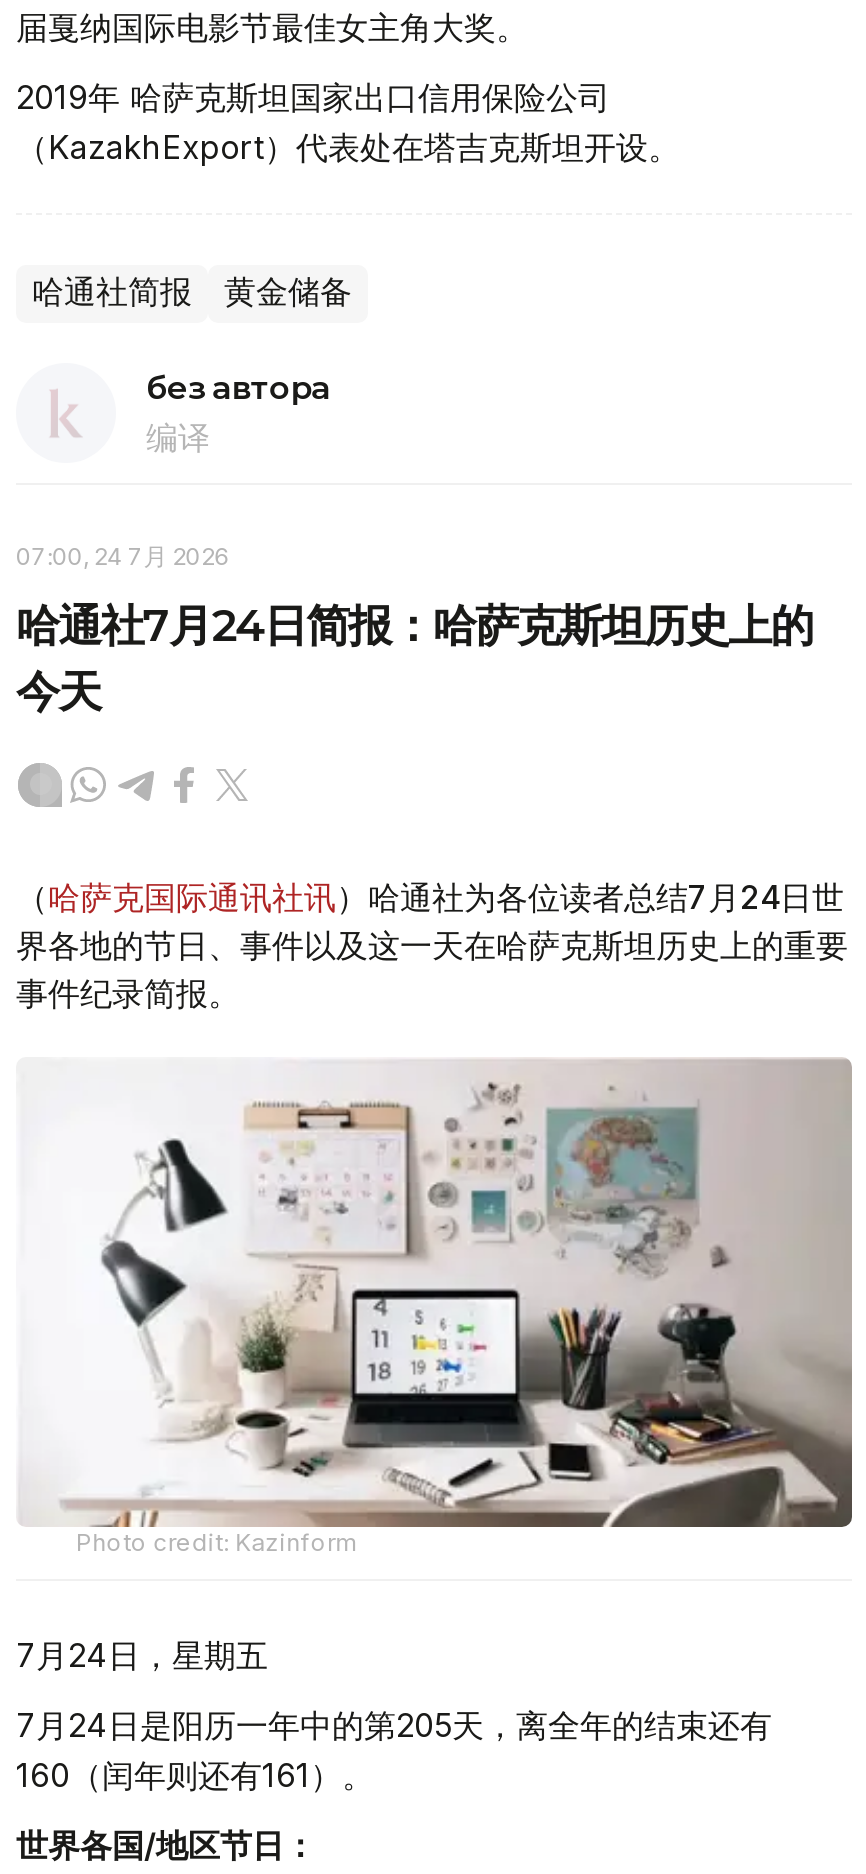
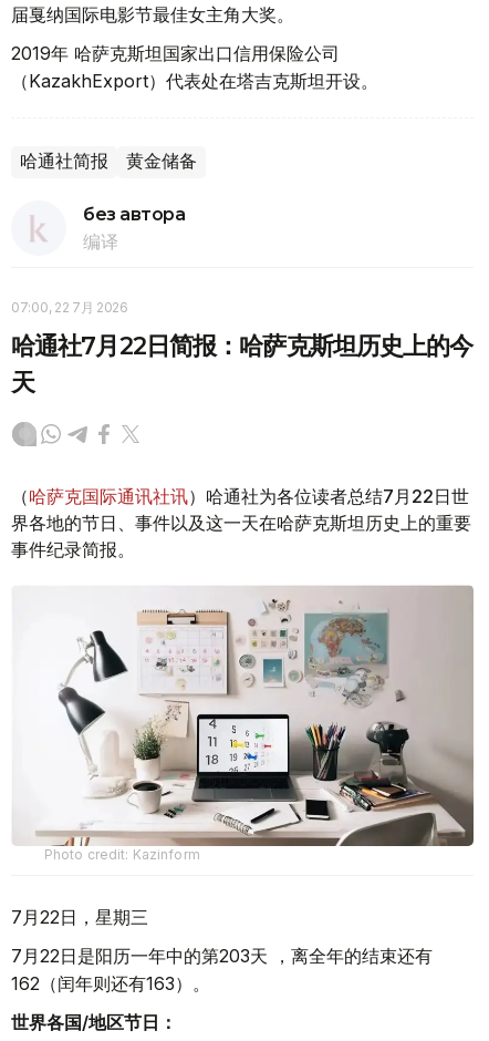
- 07:00, 24 7月 2026
+ 07:00, 22 7月 2026

- 哈通社7月24日简报：哈萨克斯坦历史上的
- 今天
+ 哈通社7月22日简报：哈萨克斯坦历史上的今
+ 天

- （哈萨克国际通讯社讯）哈通社为各位读者总结7月24日世
+ （哈萨克国际通讯社讯）哈通社为各位读者总结7月22日世

- 7月24日，星期五
+ 7月22日，星期三

- 7月24日是阳历一年中的第205天，离全年的结束还有
+ 7月22日是阳历一年中的第203天 ，离全年的结束还有

- 160（闰年则还有161）。
+ 162（闰年则还有163）。
